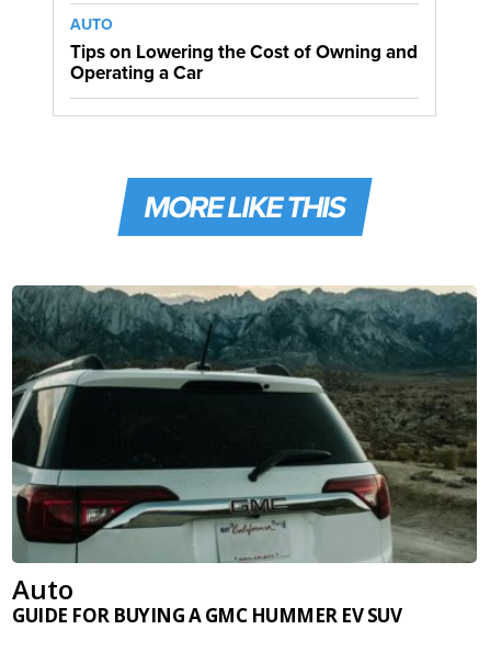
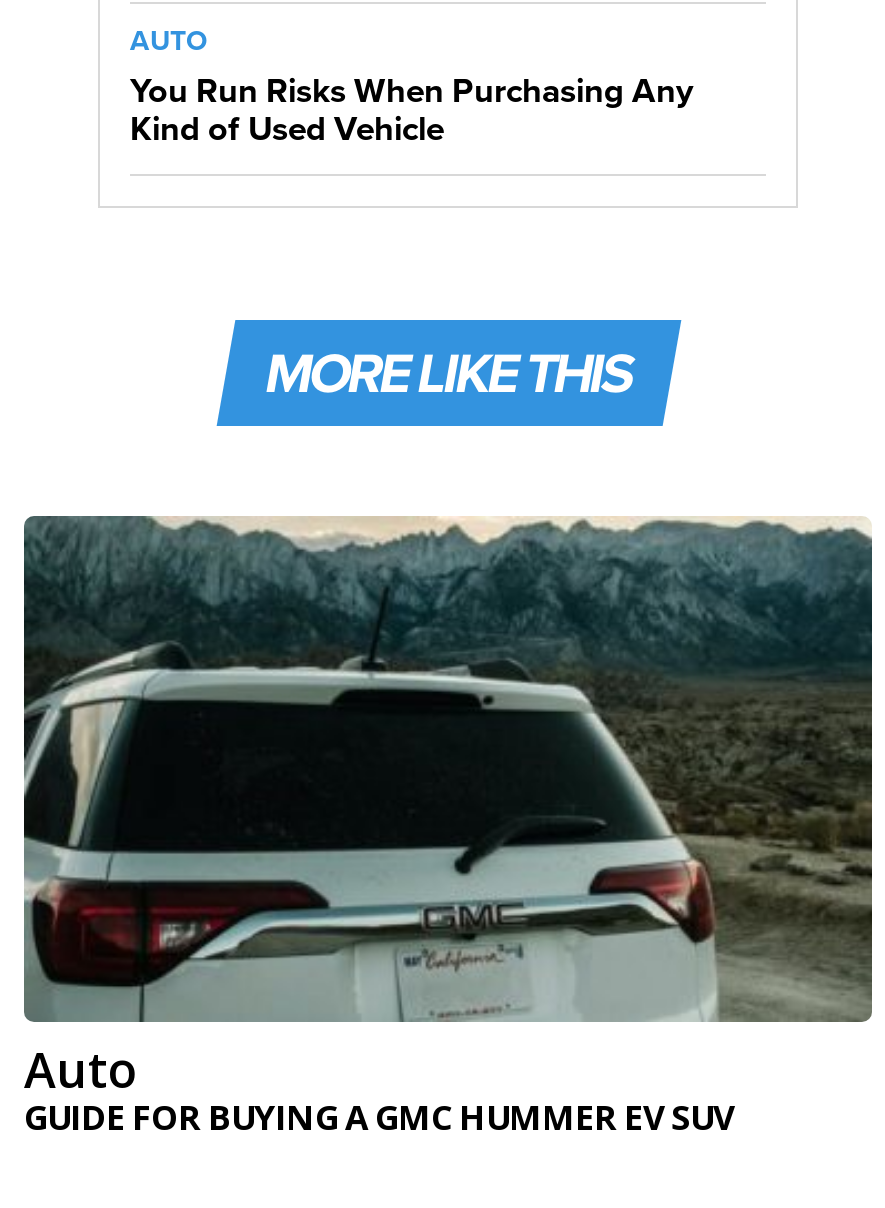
- Tips on Lowering the Cost of Owning and
- Operating a Car
+ You Run Risks When Purchasing Any
+ Kind of Used Vehicle
